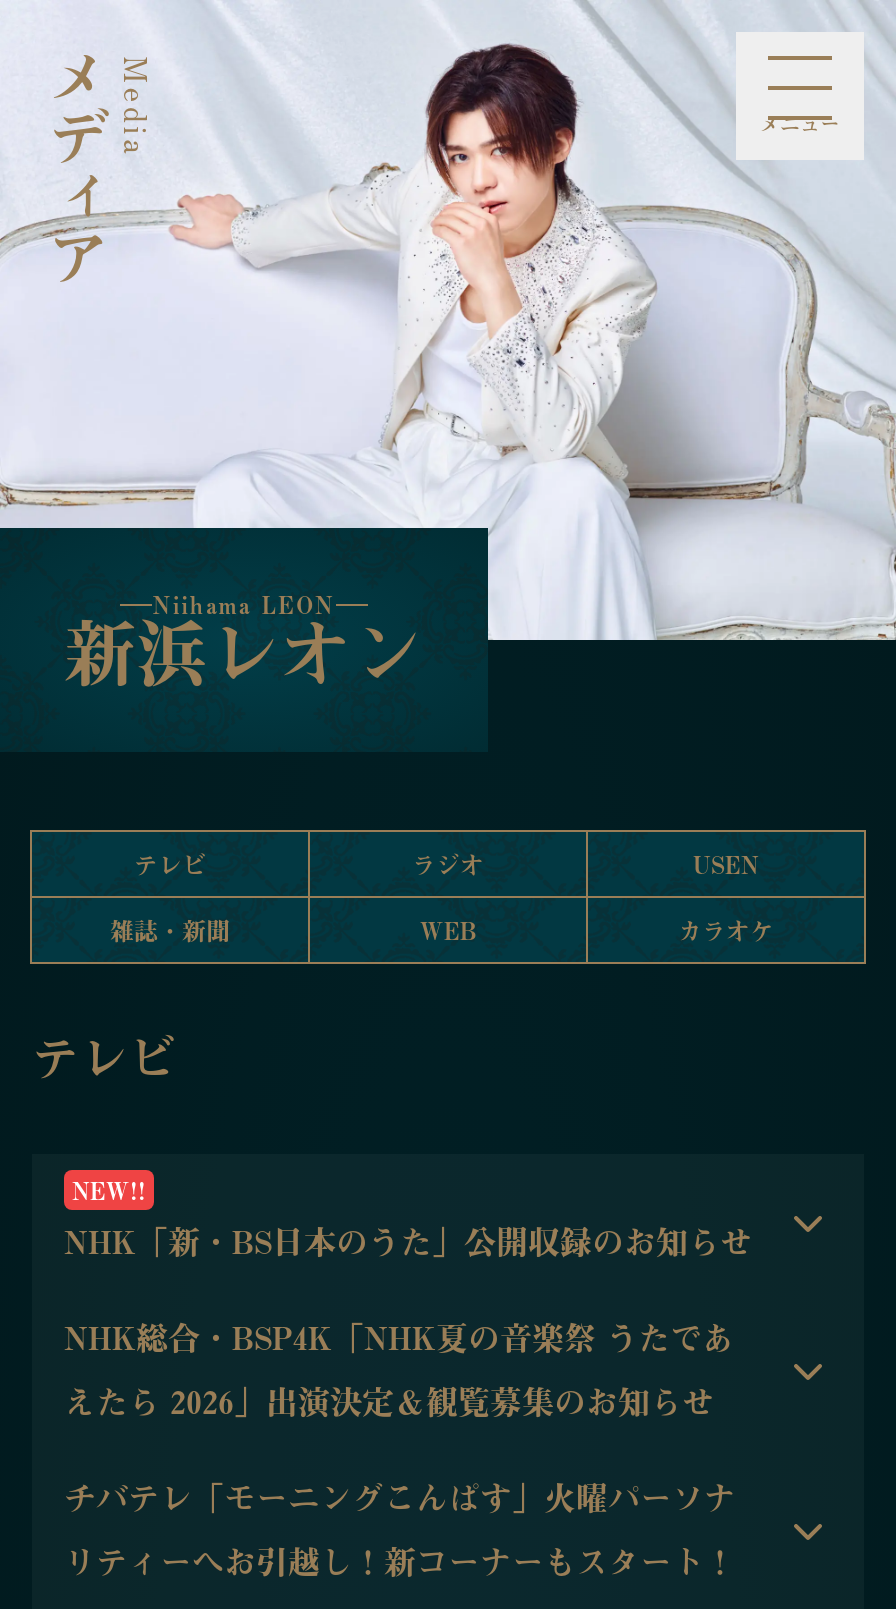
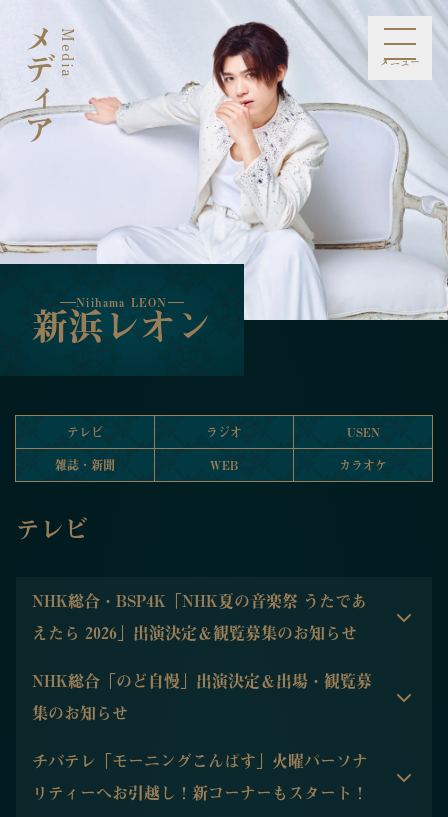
- NEW!!
- NHK「新・BS日本のうた」公開収録のお知らせ

moved up: NHK総合・BSP4K「NHK夏の音楽祭 うたであ | えたら 2026」出演決定＆観覧募集のお知らせ

+ NHK総合「のど自慢」出演決定＆出場・観覧募
+ 集のお知らせ
